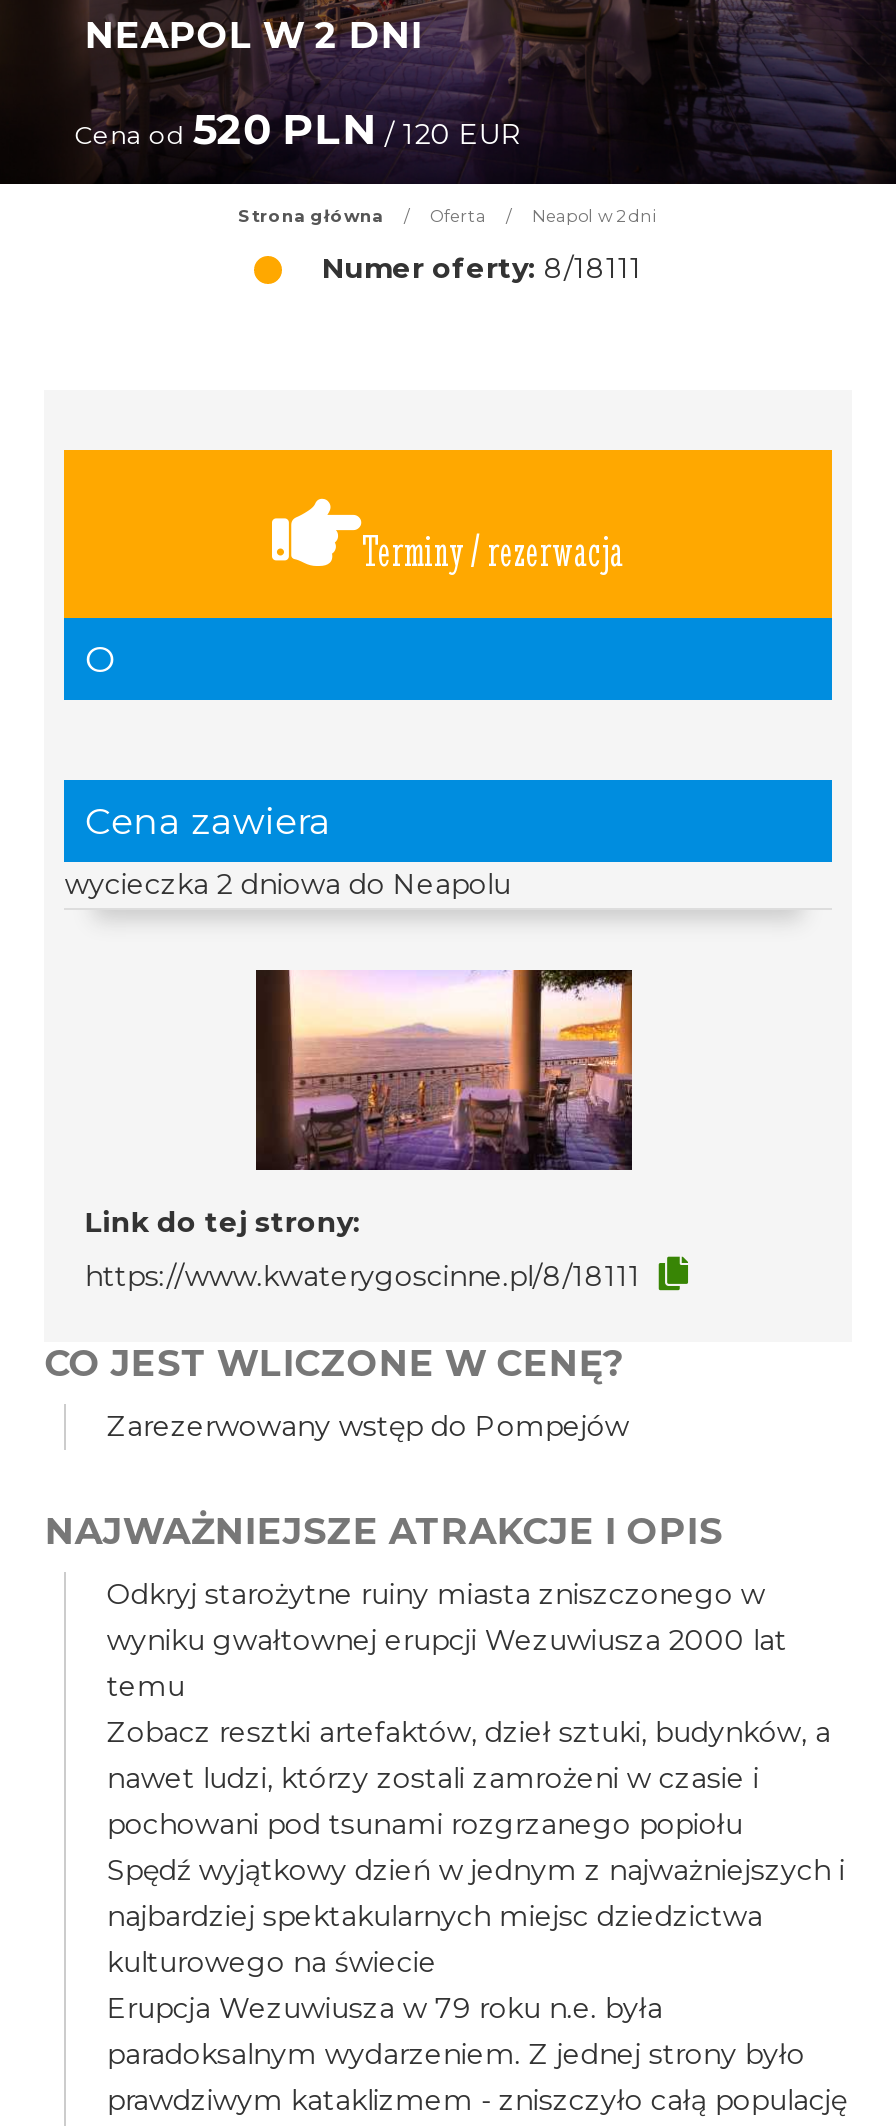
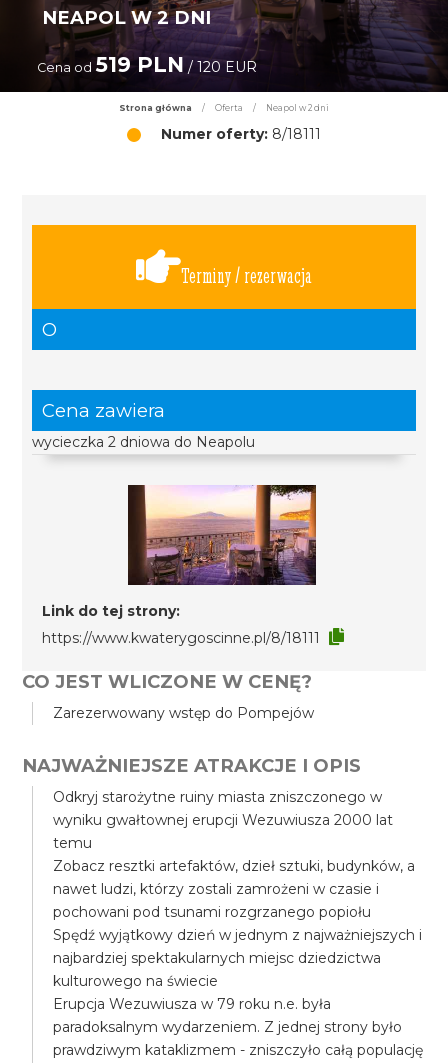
- Cena od 520 PLN / 120 EUR
+ Cena od 519 PLN / 120 EUR
